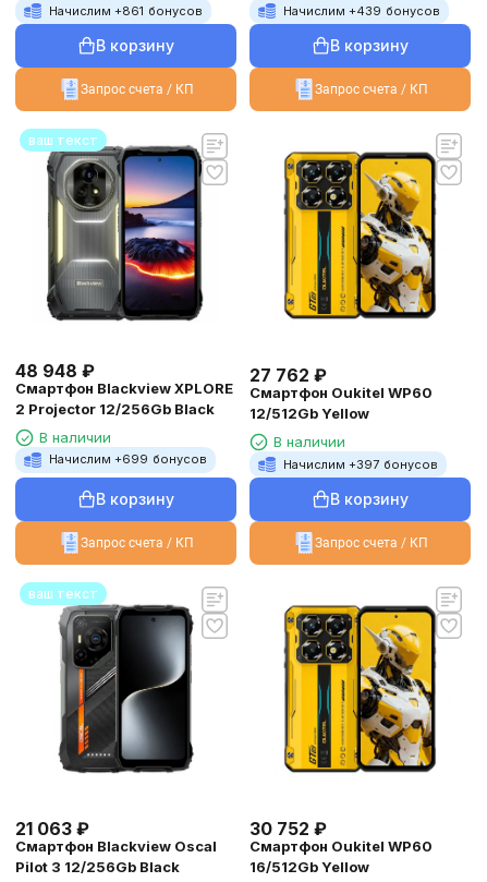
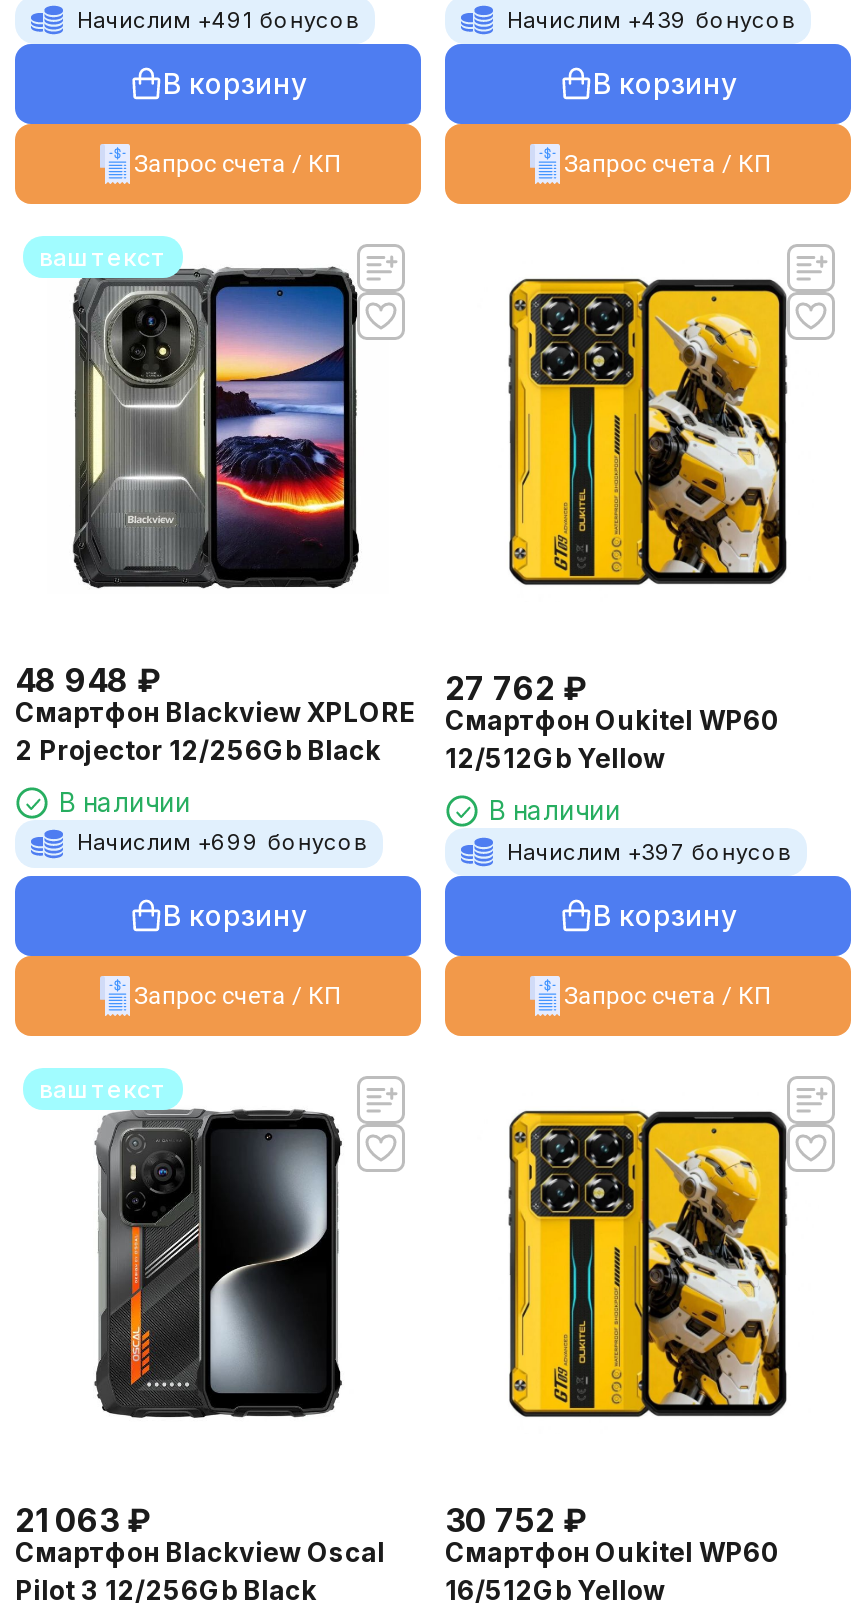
- Начислим +861 бонусов
+ Начислим +491 бонусов
